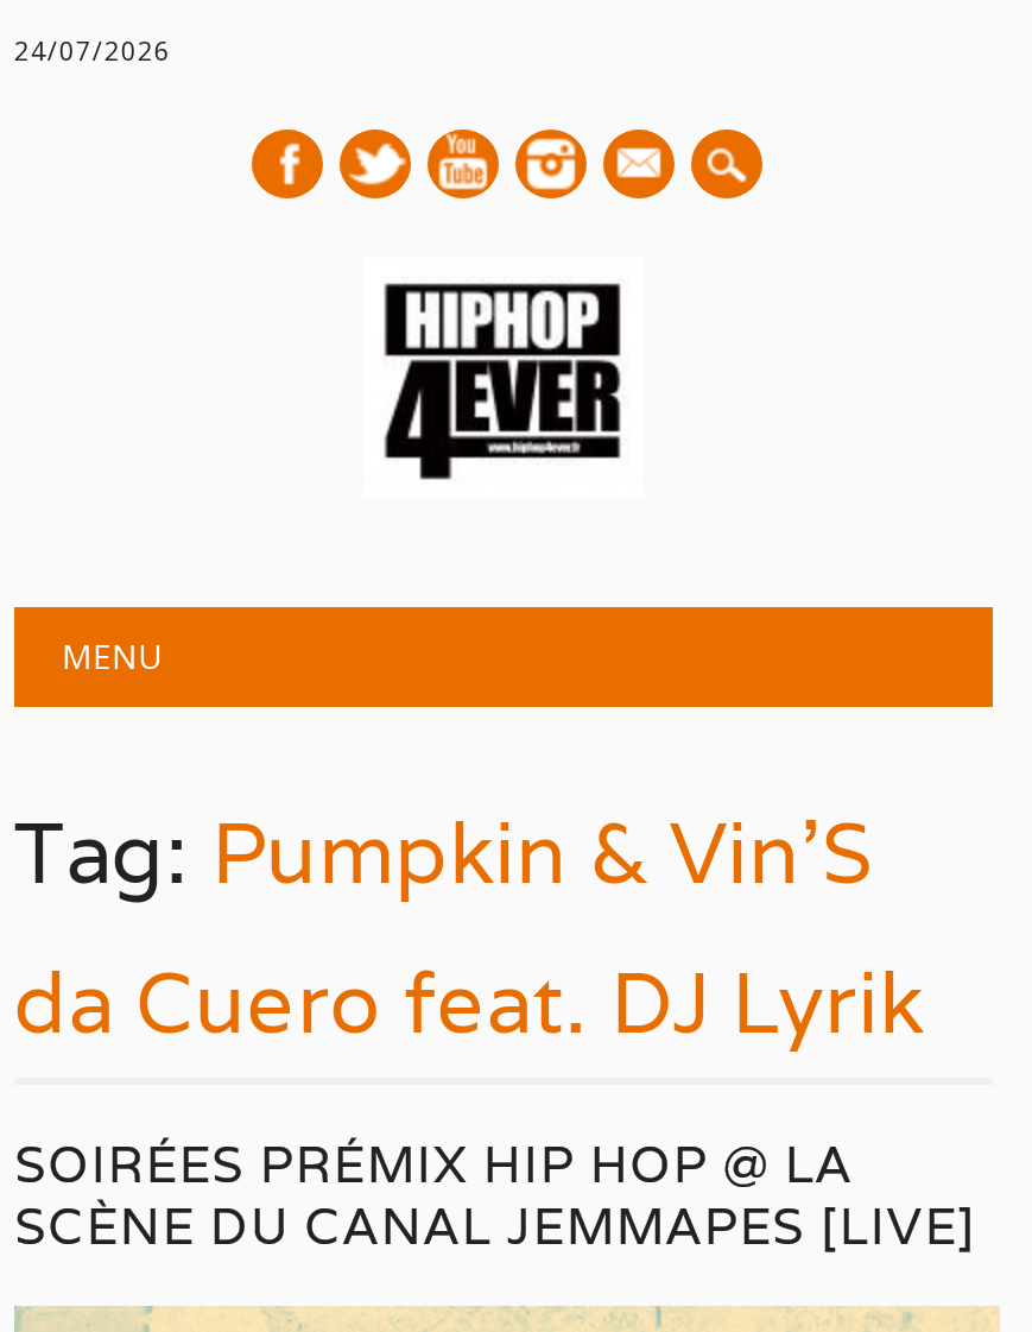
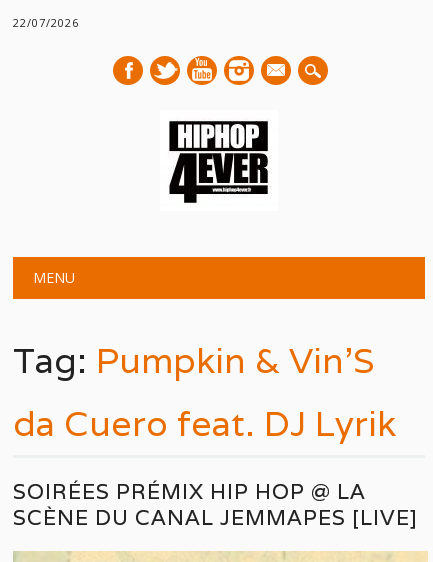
- 24/07/2026
+ 22/07/2026
